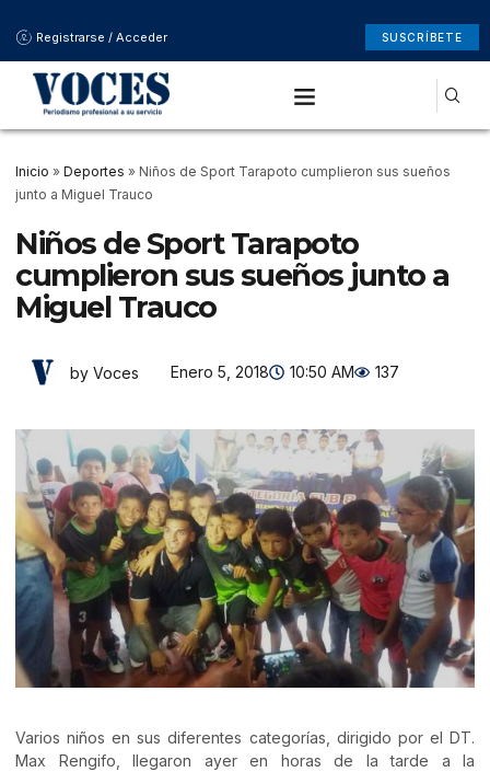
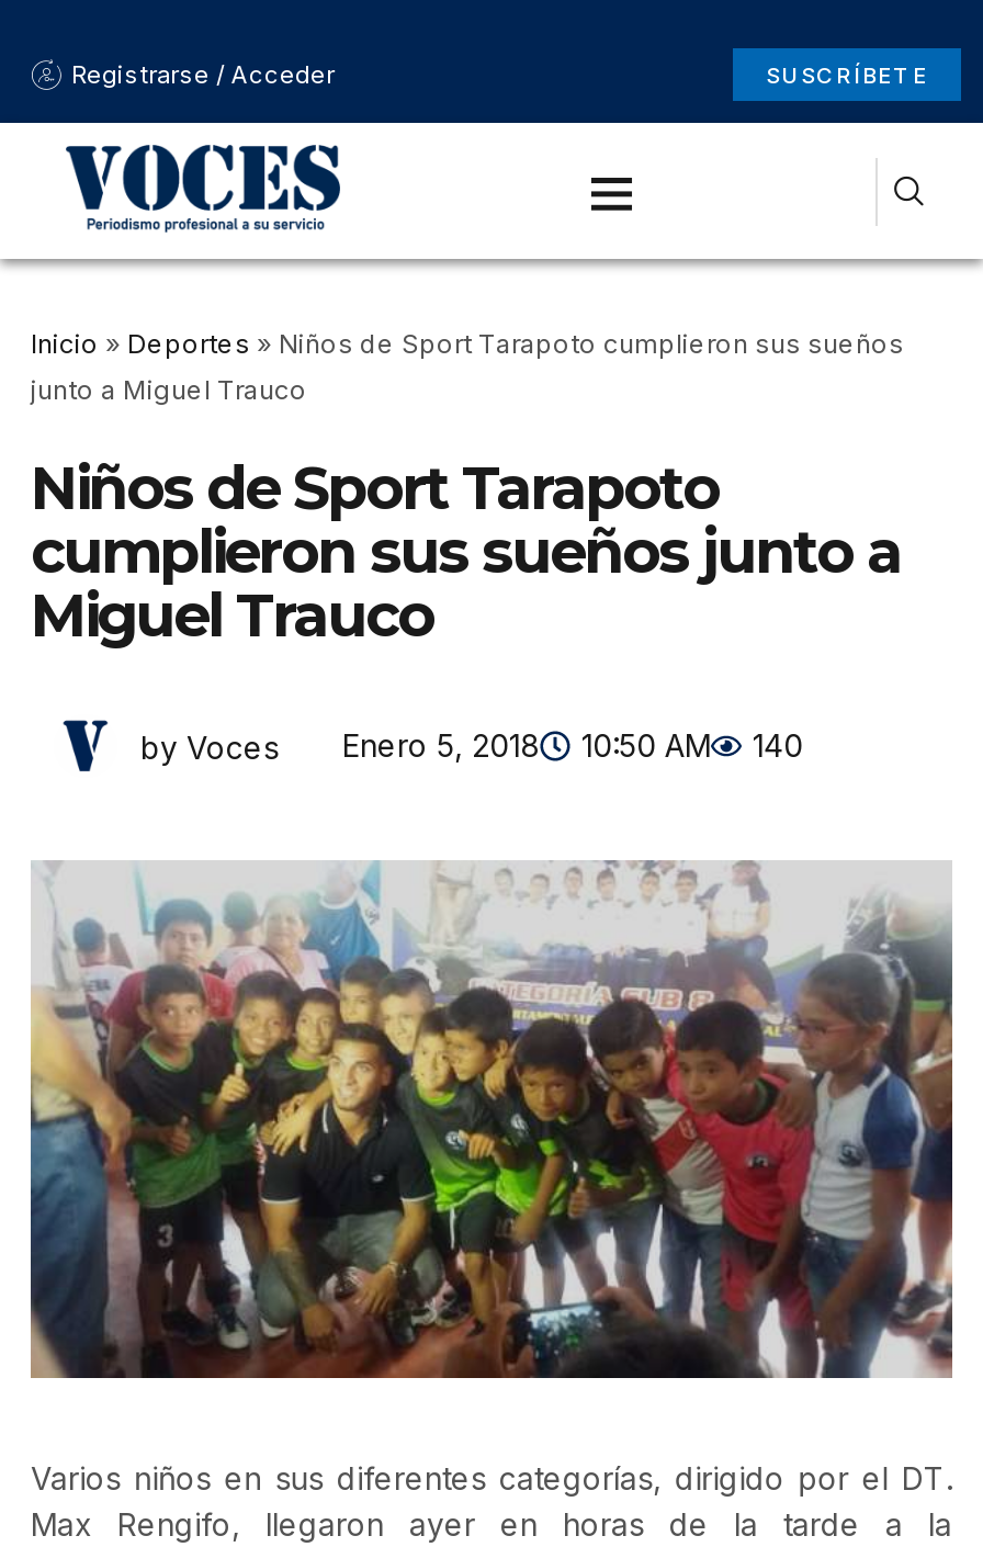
- by Voces Enero 5, 2018 10:50 AM 137
+ by Voces Enero 5, 2018 10:50 AM 140
